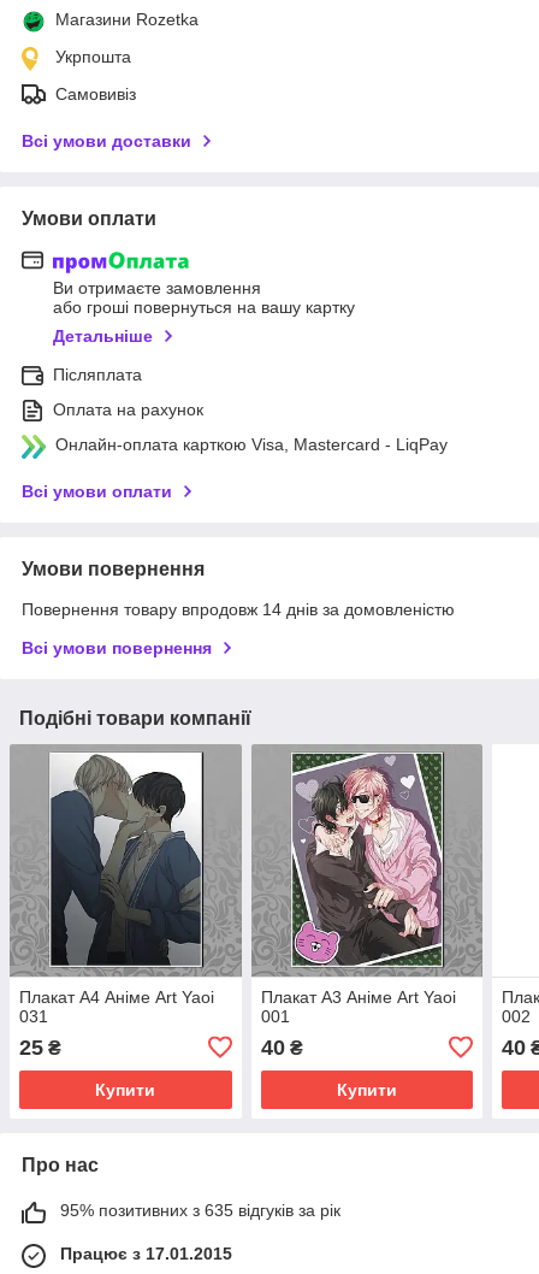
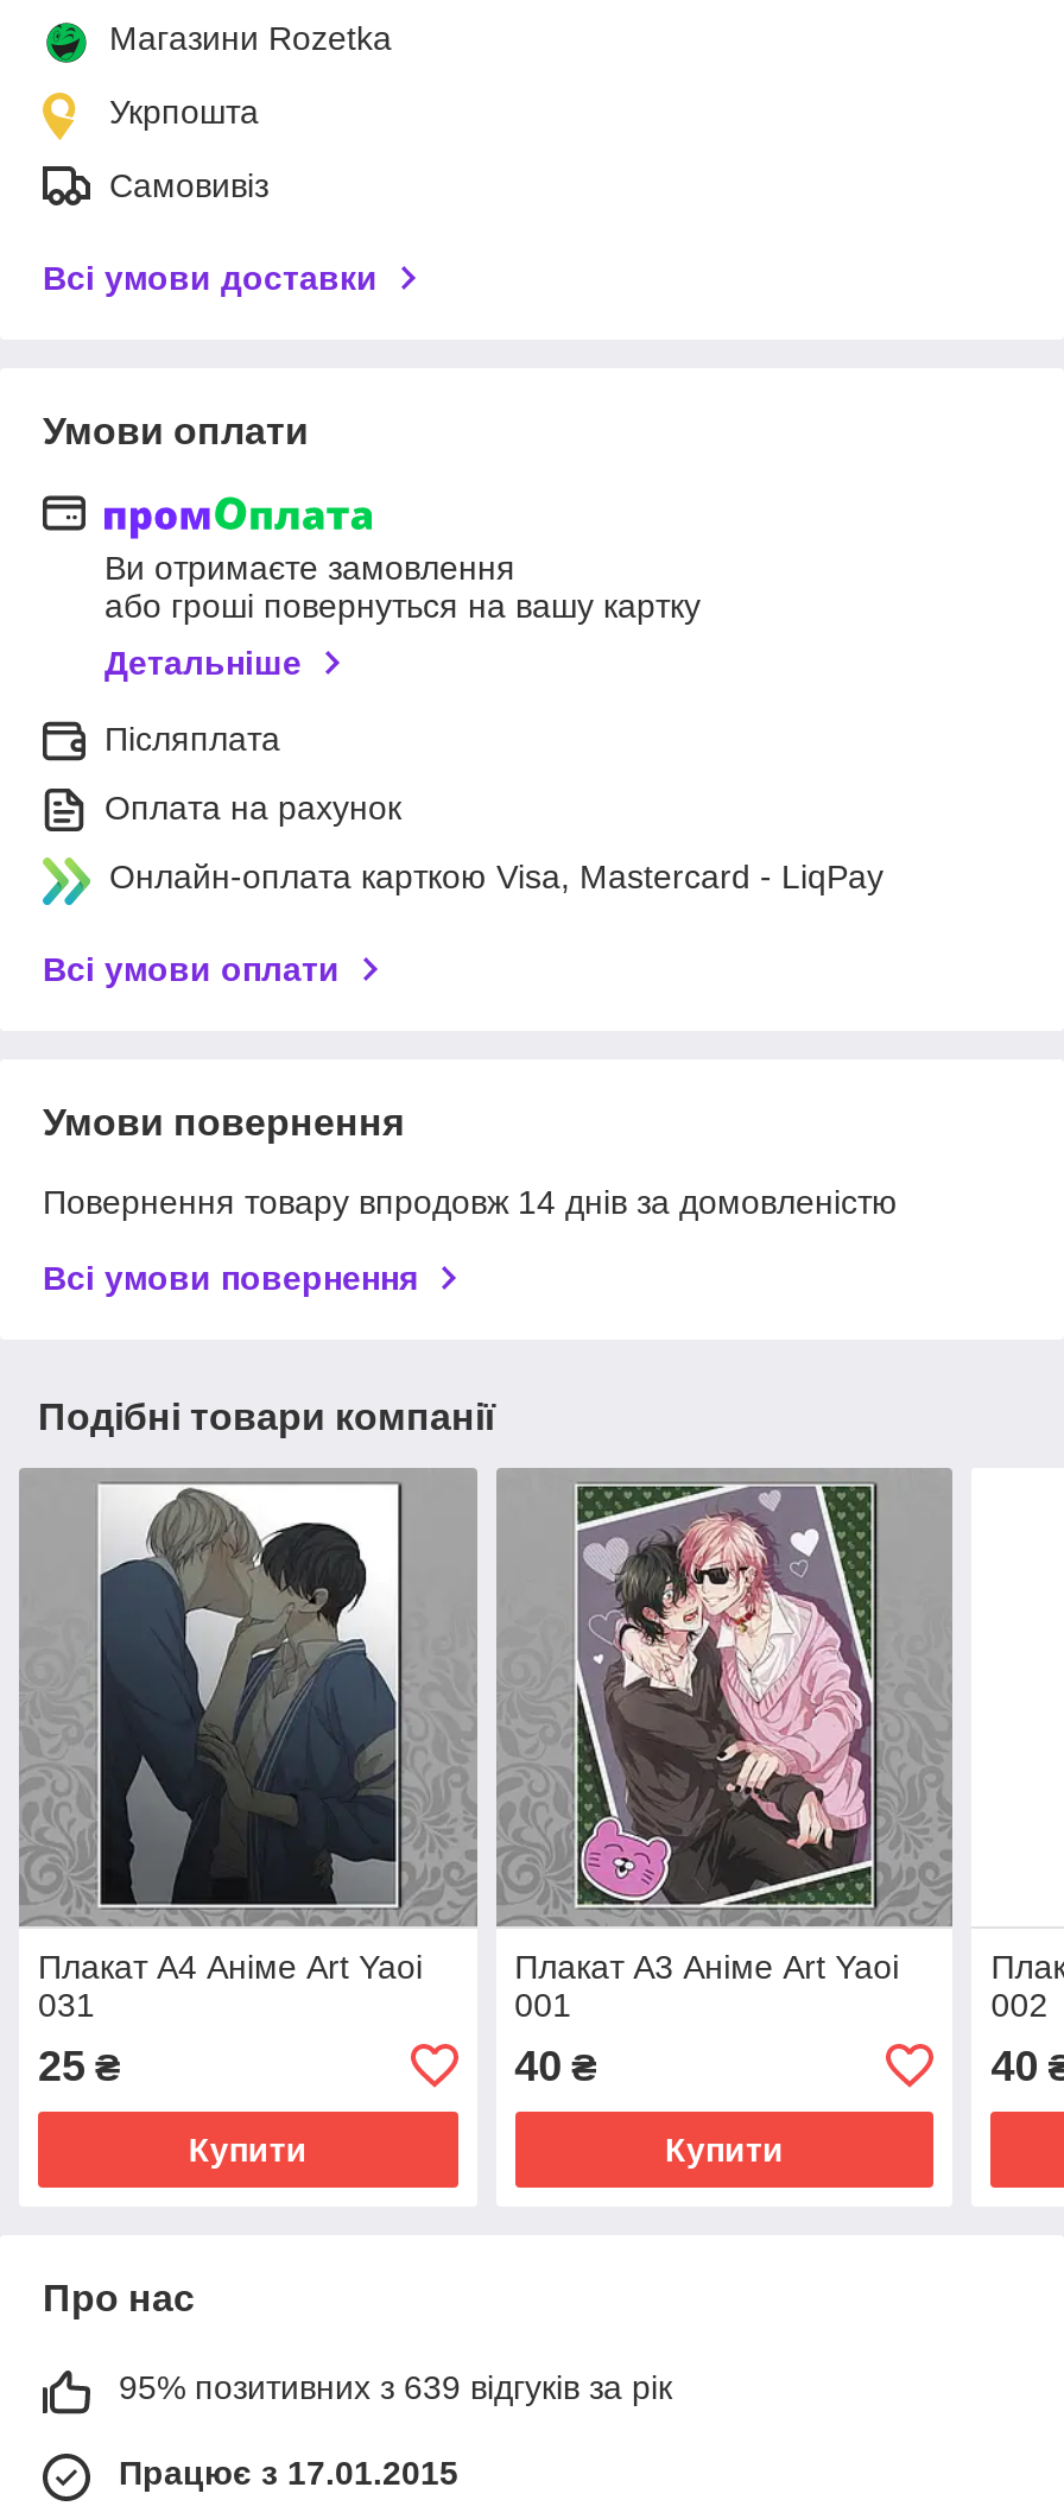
- 95% позитивних з 635 відгуків за рік
+ 95% позитивних з 639 відгуків за рік
